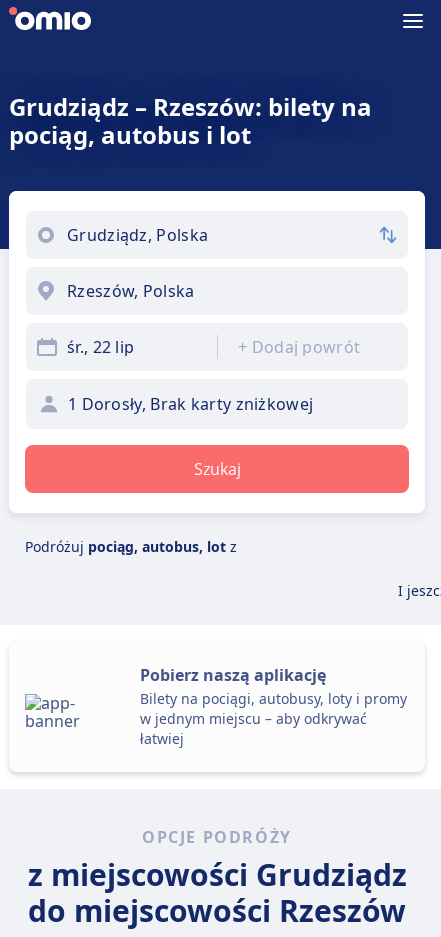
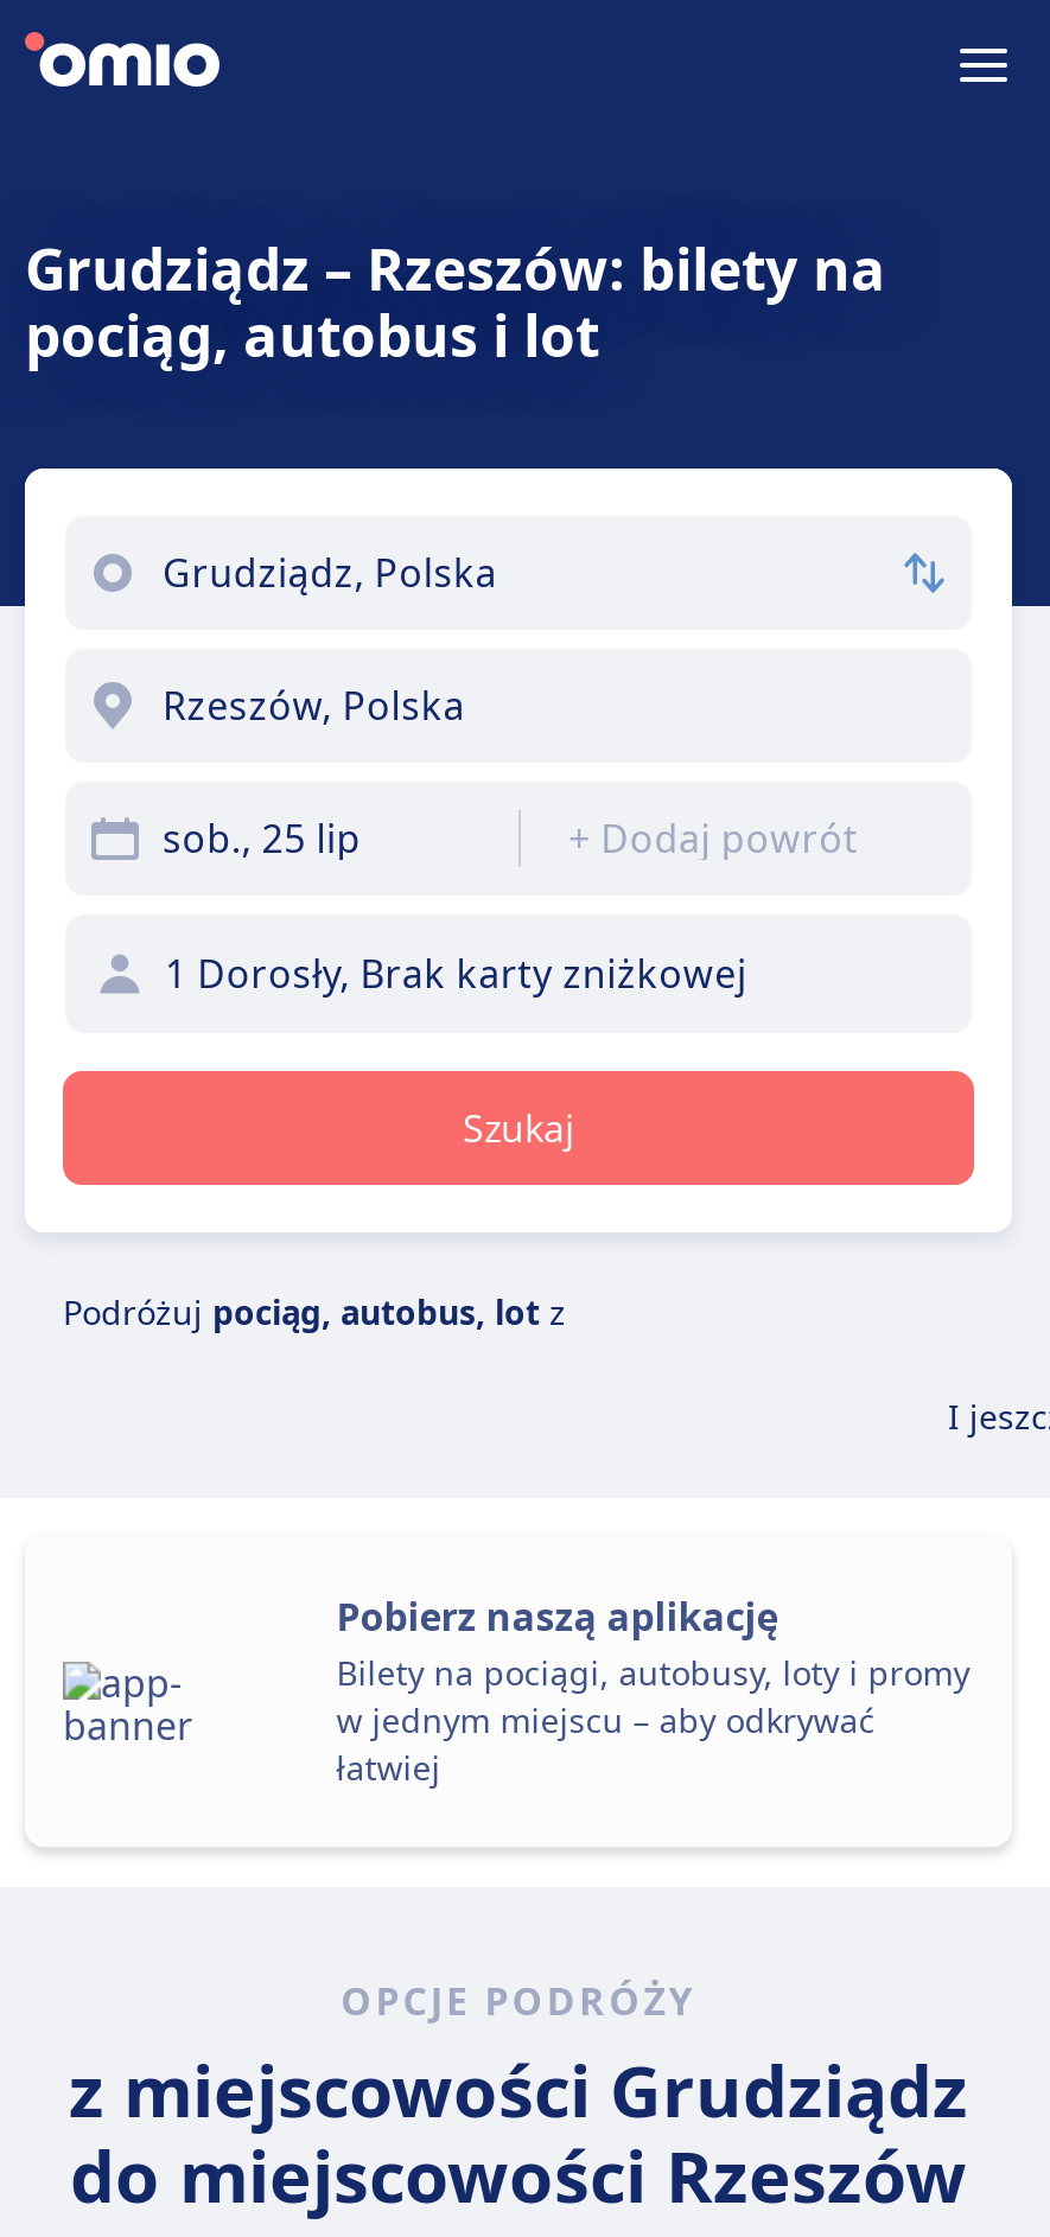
- śr., 22 lip
+ sob., 25 lip
